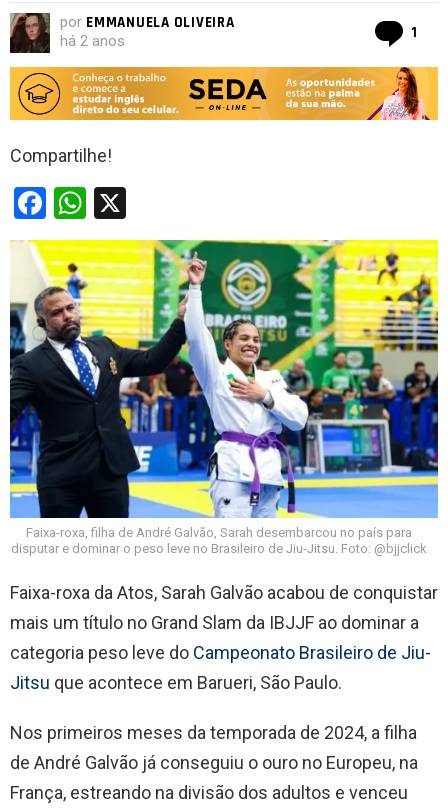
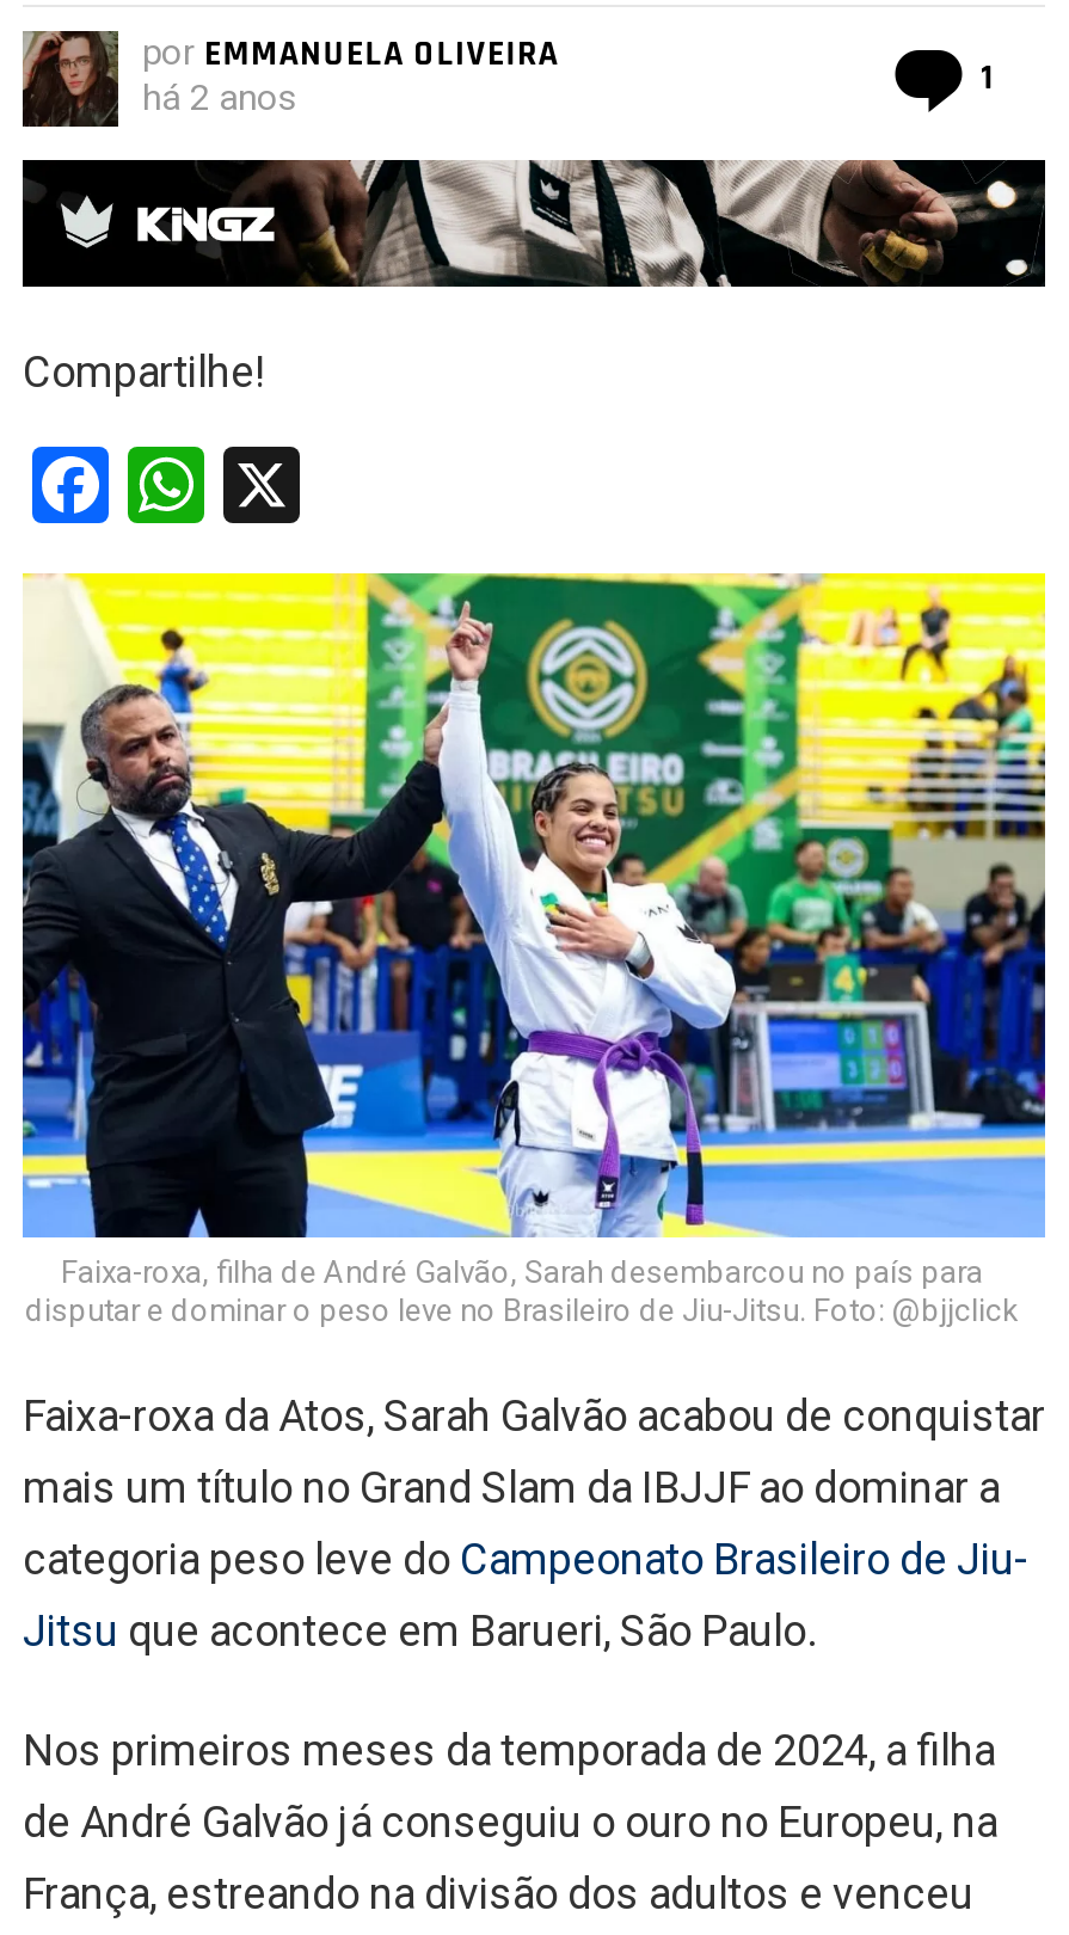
- [image]
+ [image]
